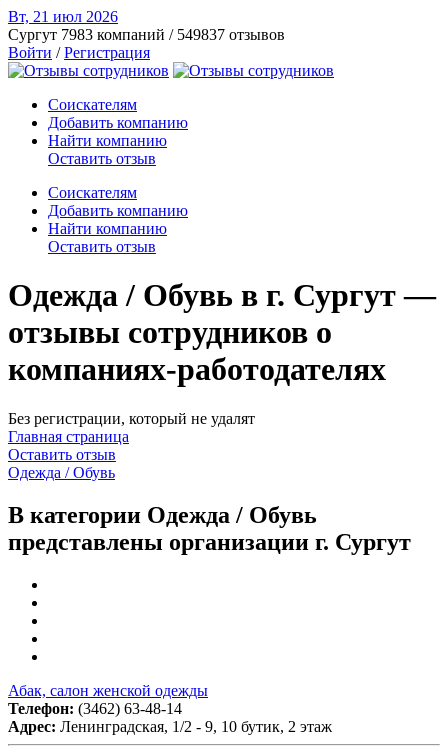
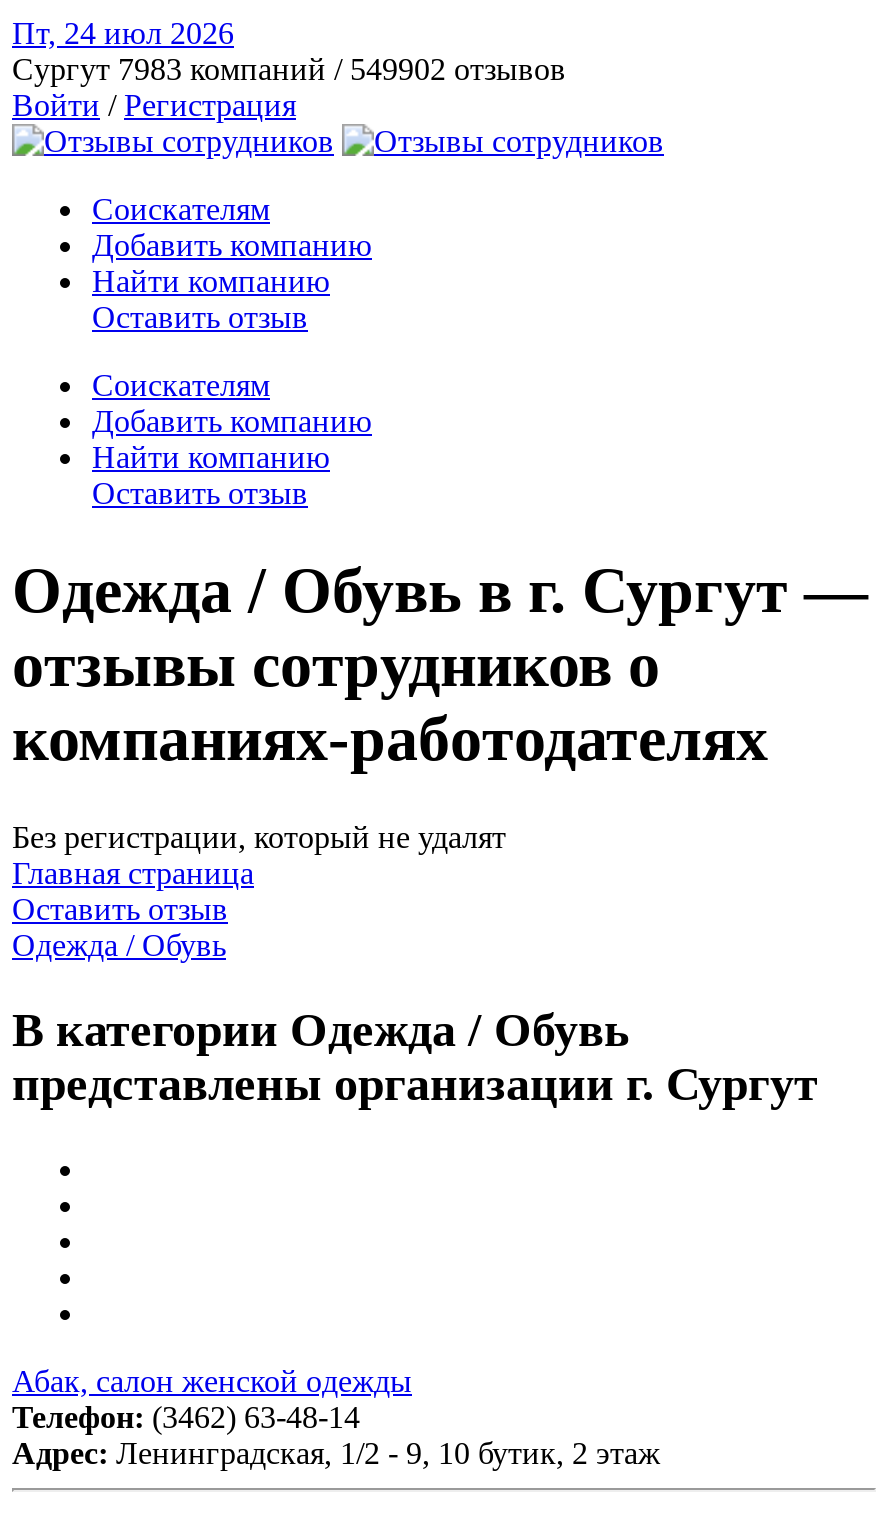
- Вт, 21 июл 2026
+ Пт, 24 июл 2026

- Сургут 7983 компаний / 549837 отзывов
+ Сургут 7983 компаний / 549902 отзывов
